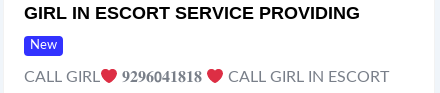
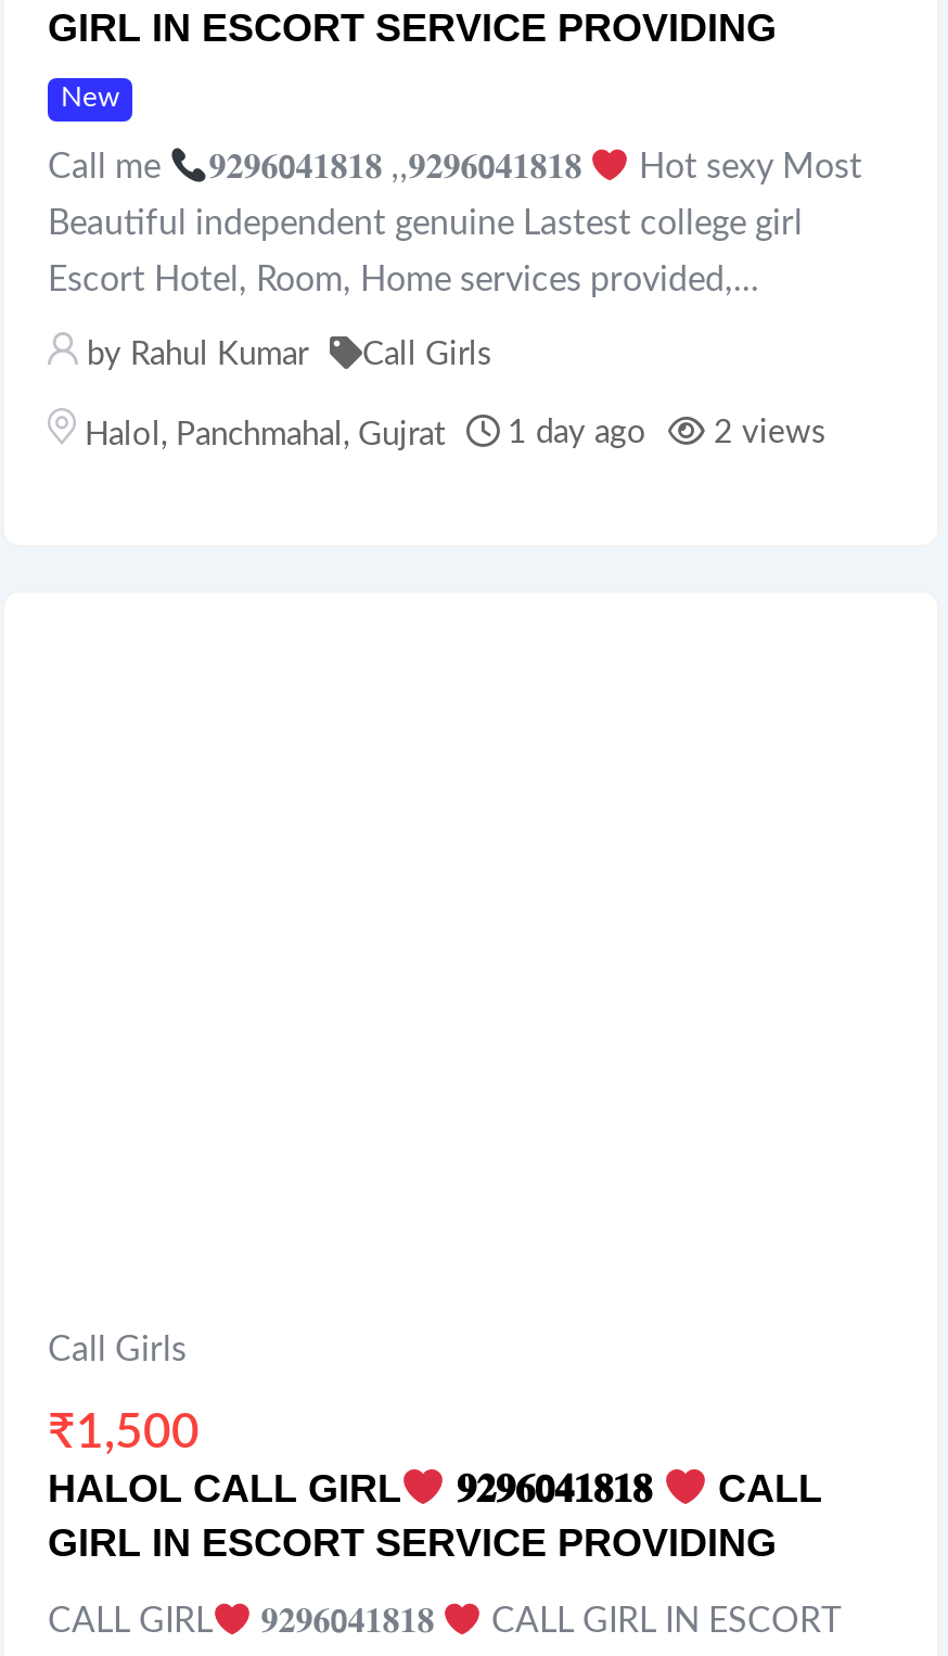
+ Call me
+ 𝟗𝟐𝟗𝟔𝟬𝟒𝟏𝟖𝟏𝟖 ,,𝟗𝟐𝟗𝟔𝟬𝟒𝟏𝟖𝟏𝟖
+ Hot sexy Most
+ Beautiful independent genuine Lastest college girl
+ Escort Hotel, Room, Home services provided,...
+ by Rahul Kumar
+ Call Girls
+ Halol, Panchmahal, Gujrat
+ 1 day ago
+ 2 views

+ Call Girls
+ ₹1,500
+ HALOL CALL GIRL
+ 𝟗𝟐𝟗𝟔𝟬𝟒𝟏𝟖𝟏𝟖
+ CALL
+ GIRL IN ESCORT SERVICE PROVIDING
